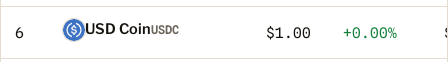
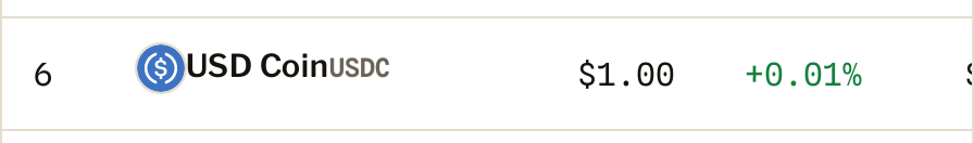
- $1.00 +0.00%
+ $1.00 +0.01%
